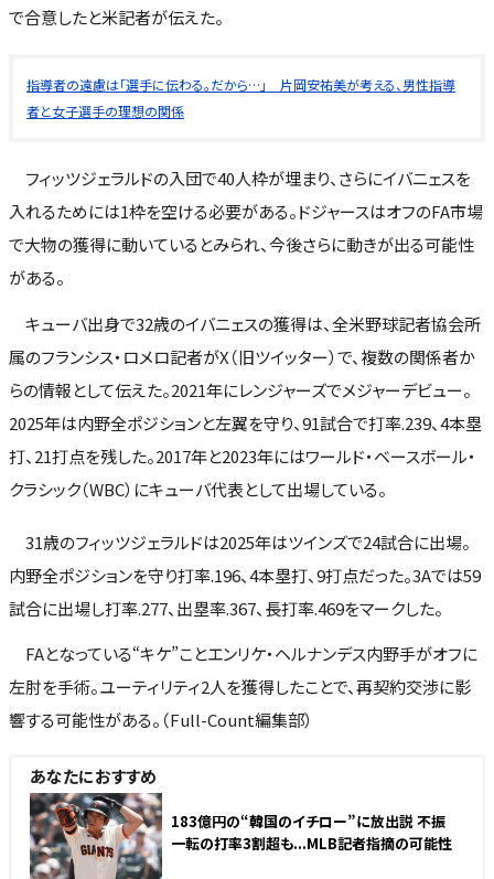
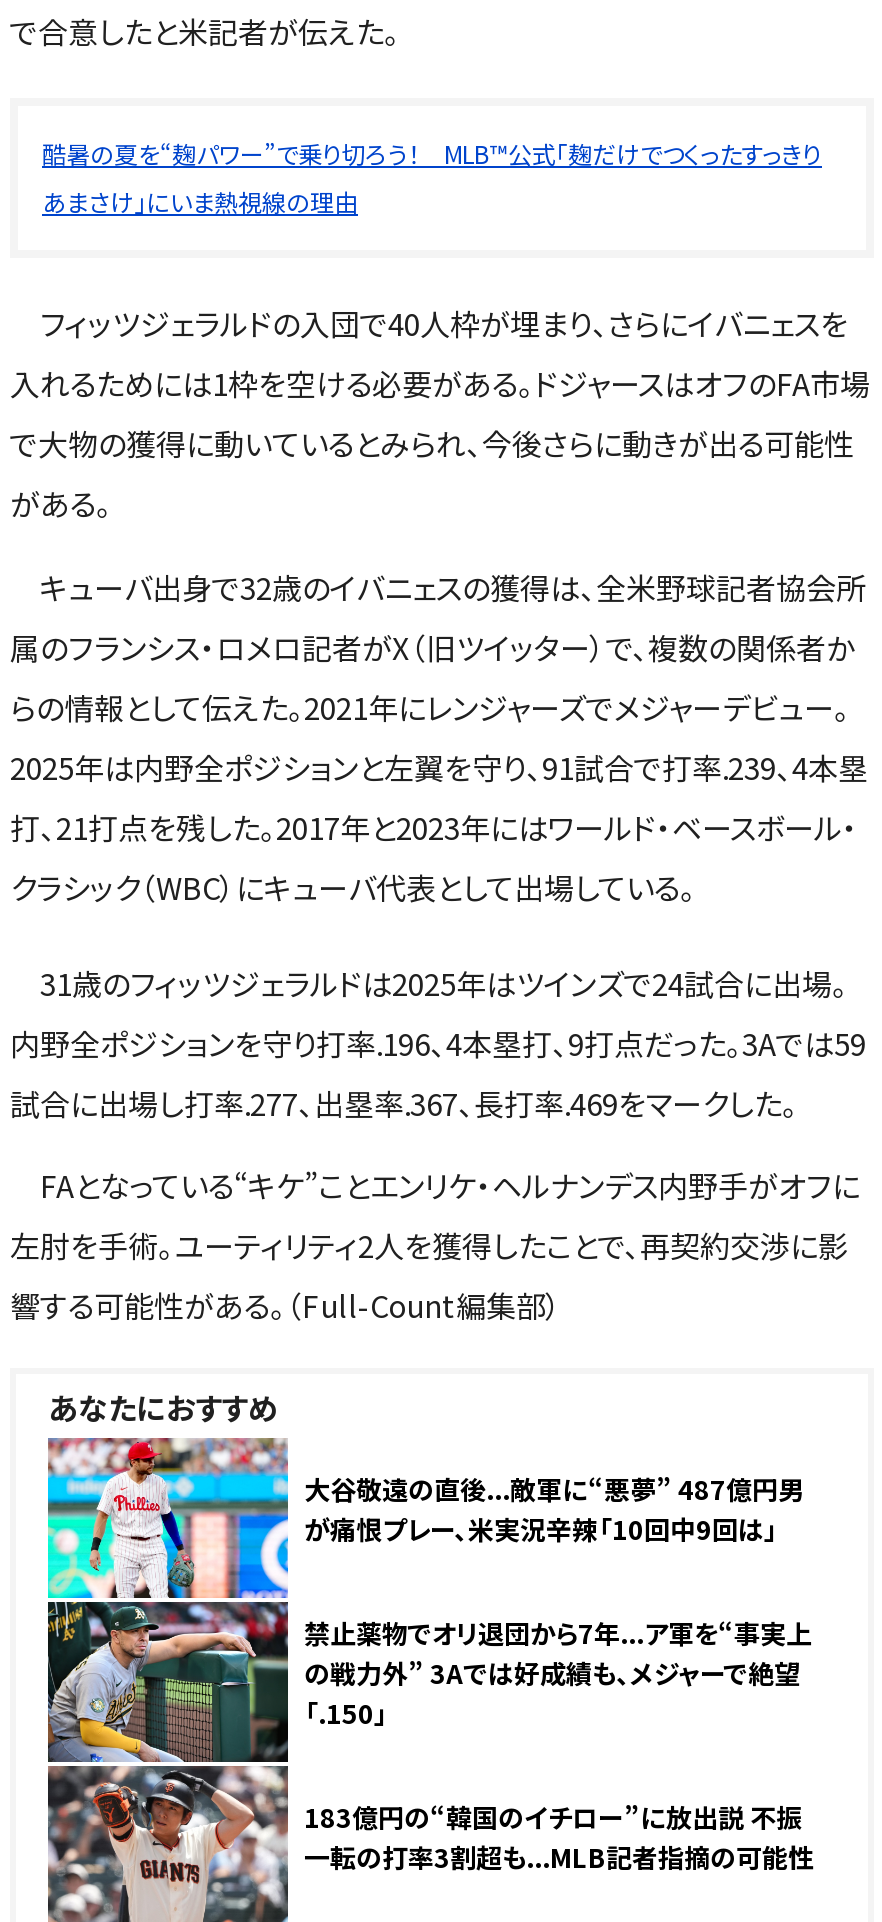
- 指導者の遠慮は「選手に伝わる。だから…」 片岡安祐美が考える、男性指導
- 者と女子選手の理想の関係
+ 酷暑の夏を“麹パワー”で乗り切ろう！ MLB™公式「麹だけでつくったすっきり
+ あまさけ」にいま熱視線の理由

+ [image]
+ 大谷敬遠の直後...敵軍に“悪夢” 487億円男
+ が痛恨プレー、米実況辛辣「10回中9回は」
+ 禁止薬物でオリ退団から7年...ア軍を“事実上
+ の戦力外” 3Aでは好成績も、メジャーで絶望
+ 「.150」
